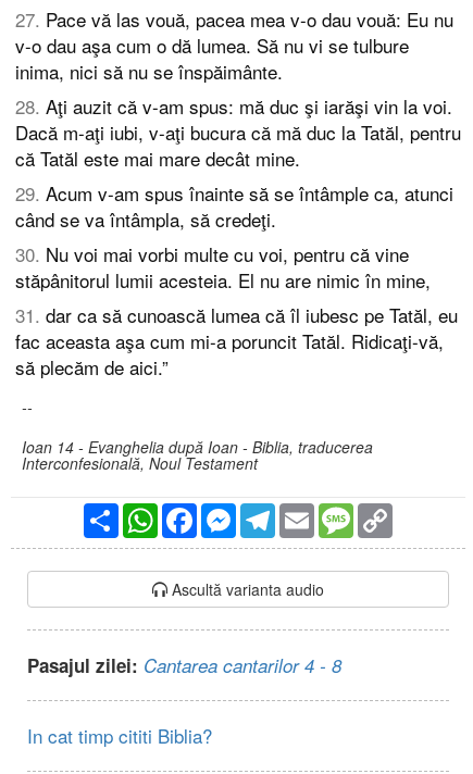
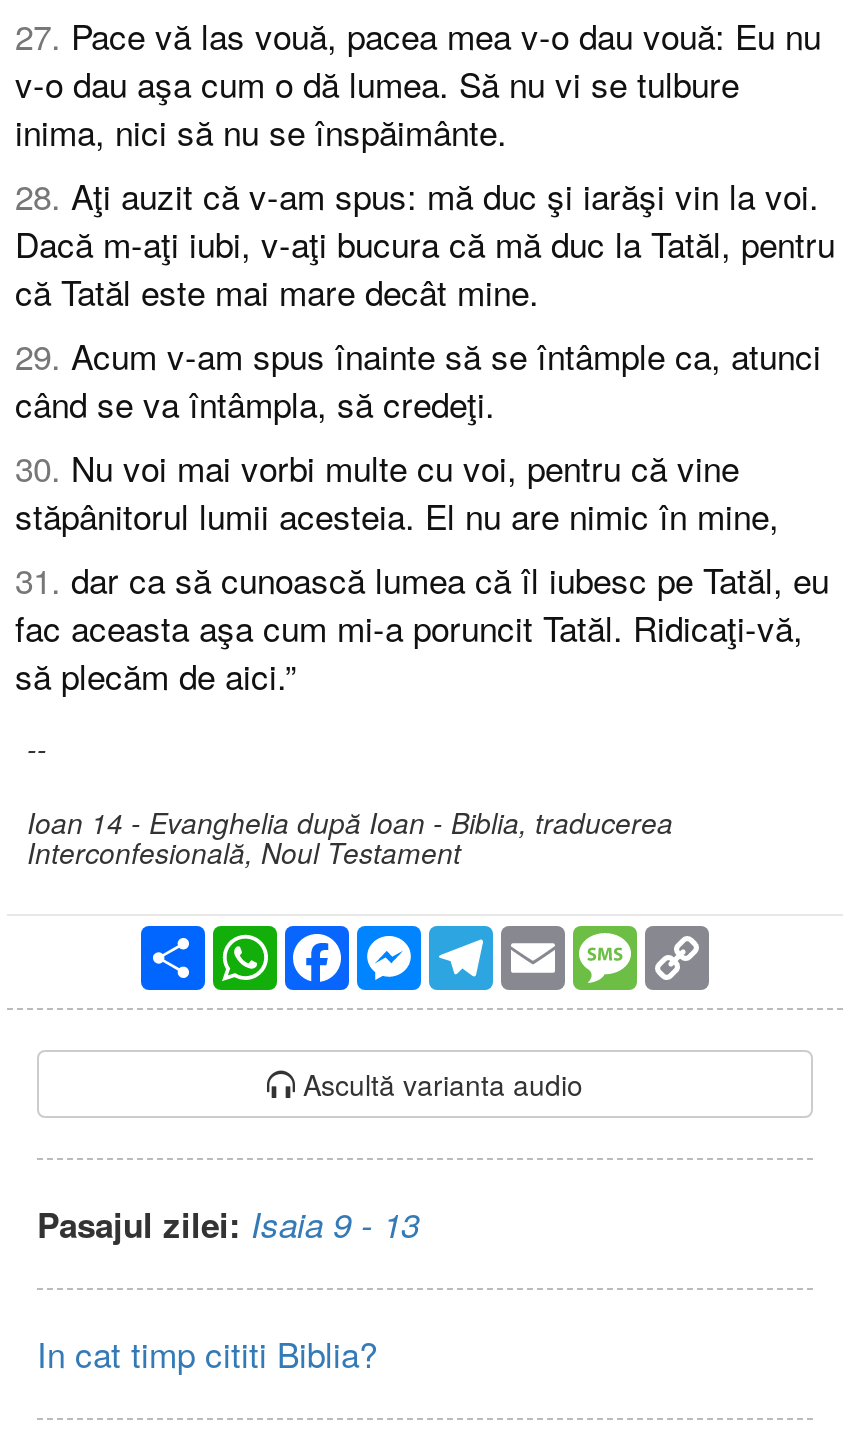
- Pasajul zilei: Cantarea cantarilor 4 - 8
+ Pasajul zilei: Isaia 9 - 13
